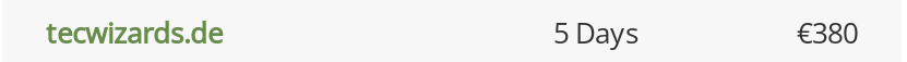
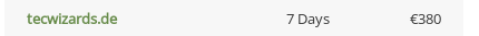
- 5 Days
+ 7 Days
